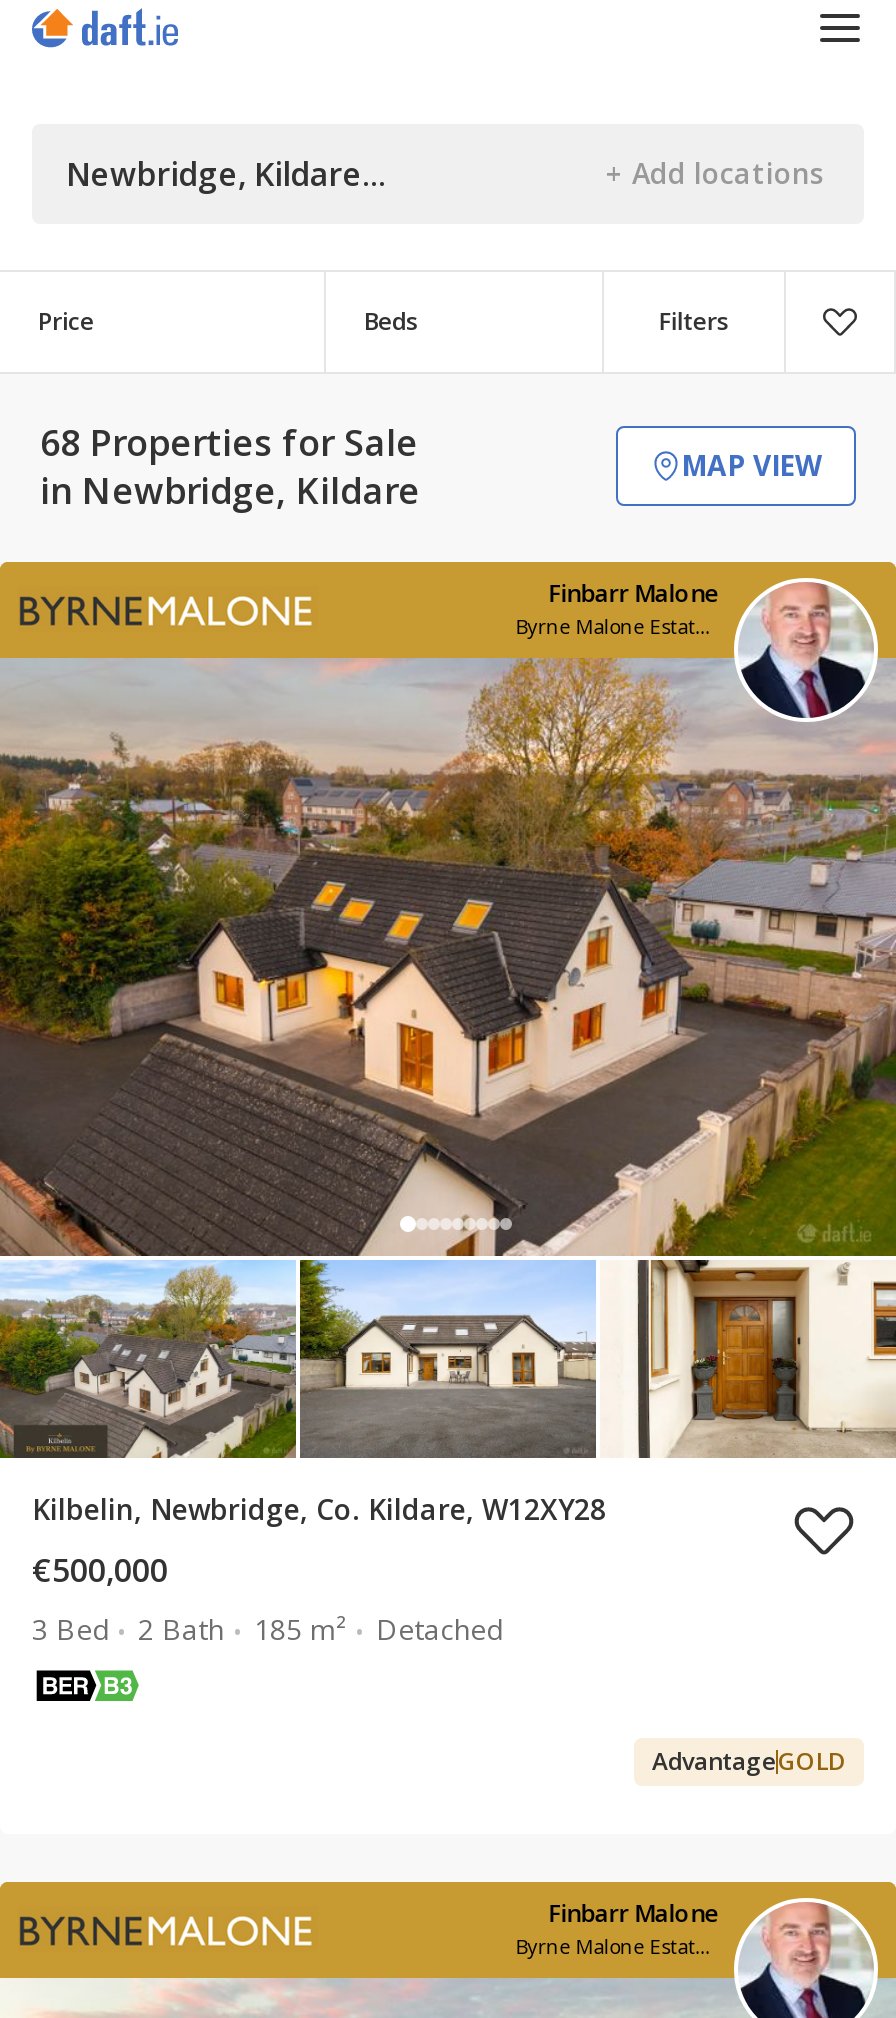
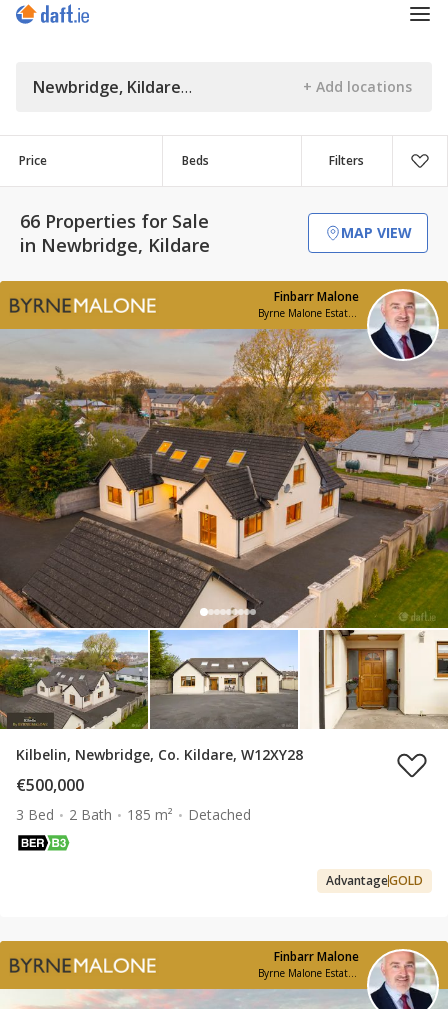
- 68 Properties for Sale
+ 66 Properties for Sale
